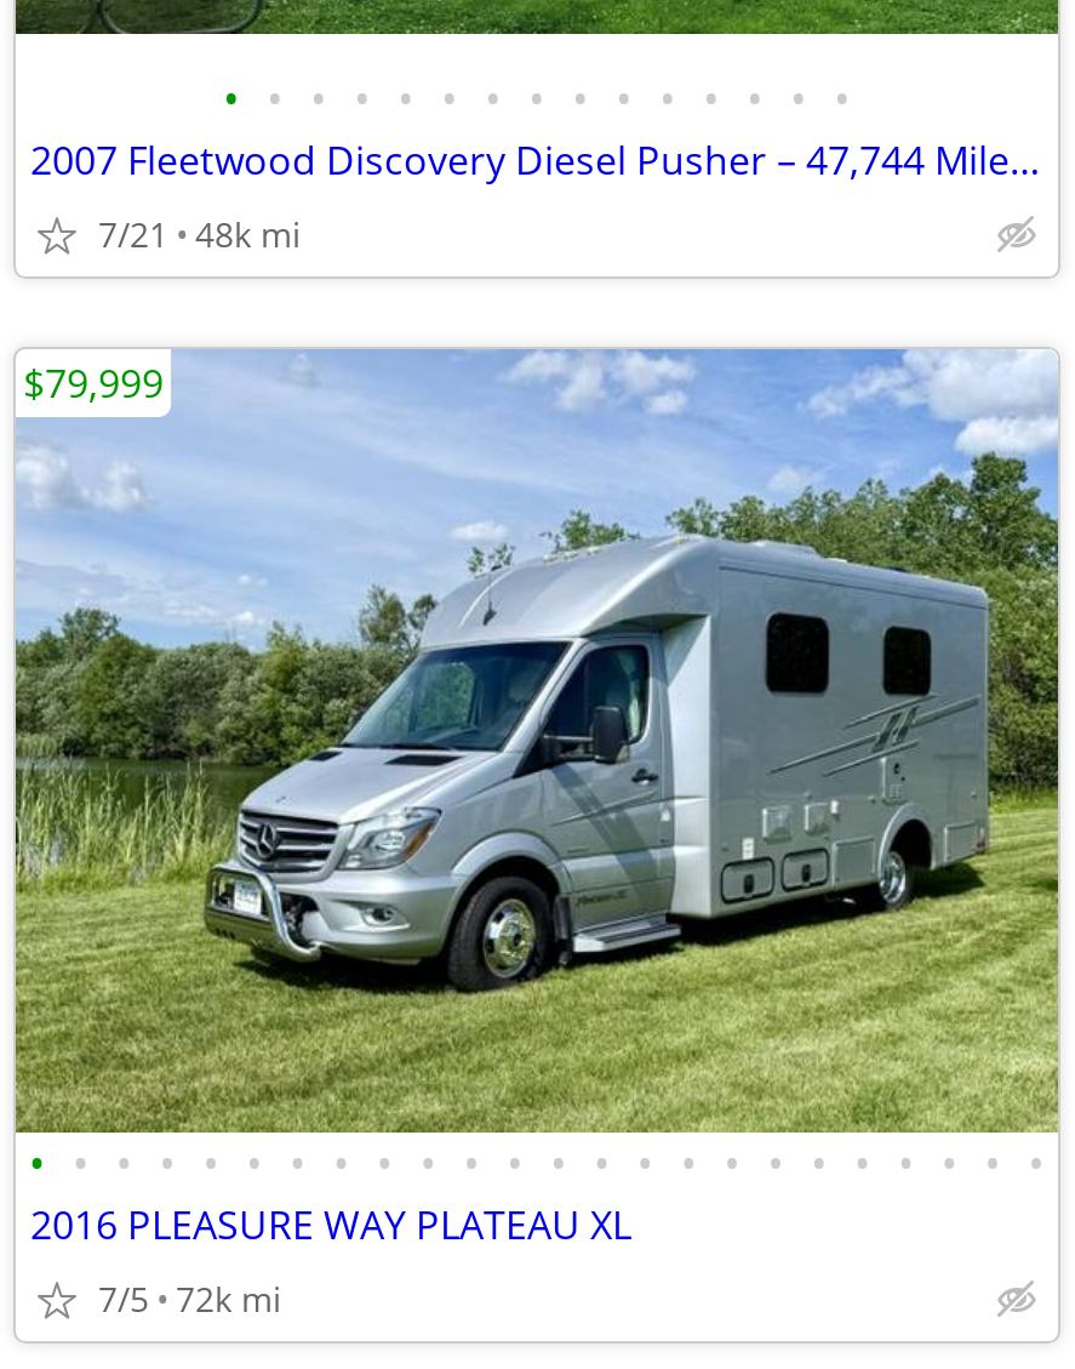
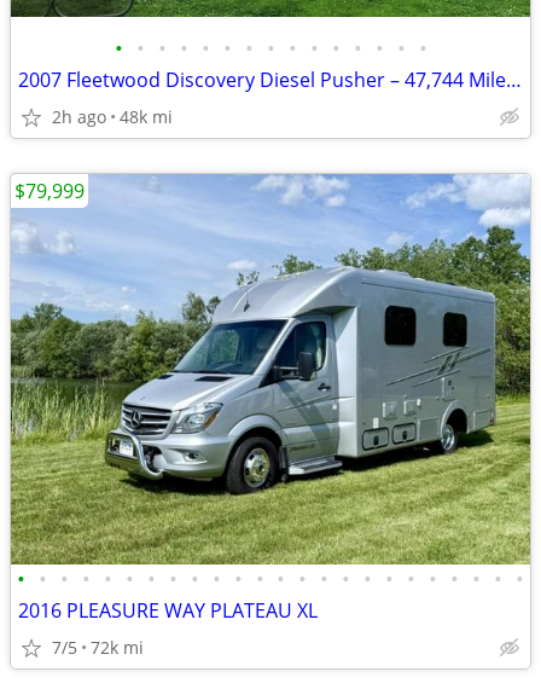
- 7/21 48k mi
+ 2h ago 48k mi
